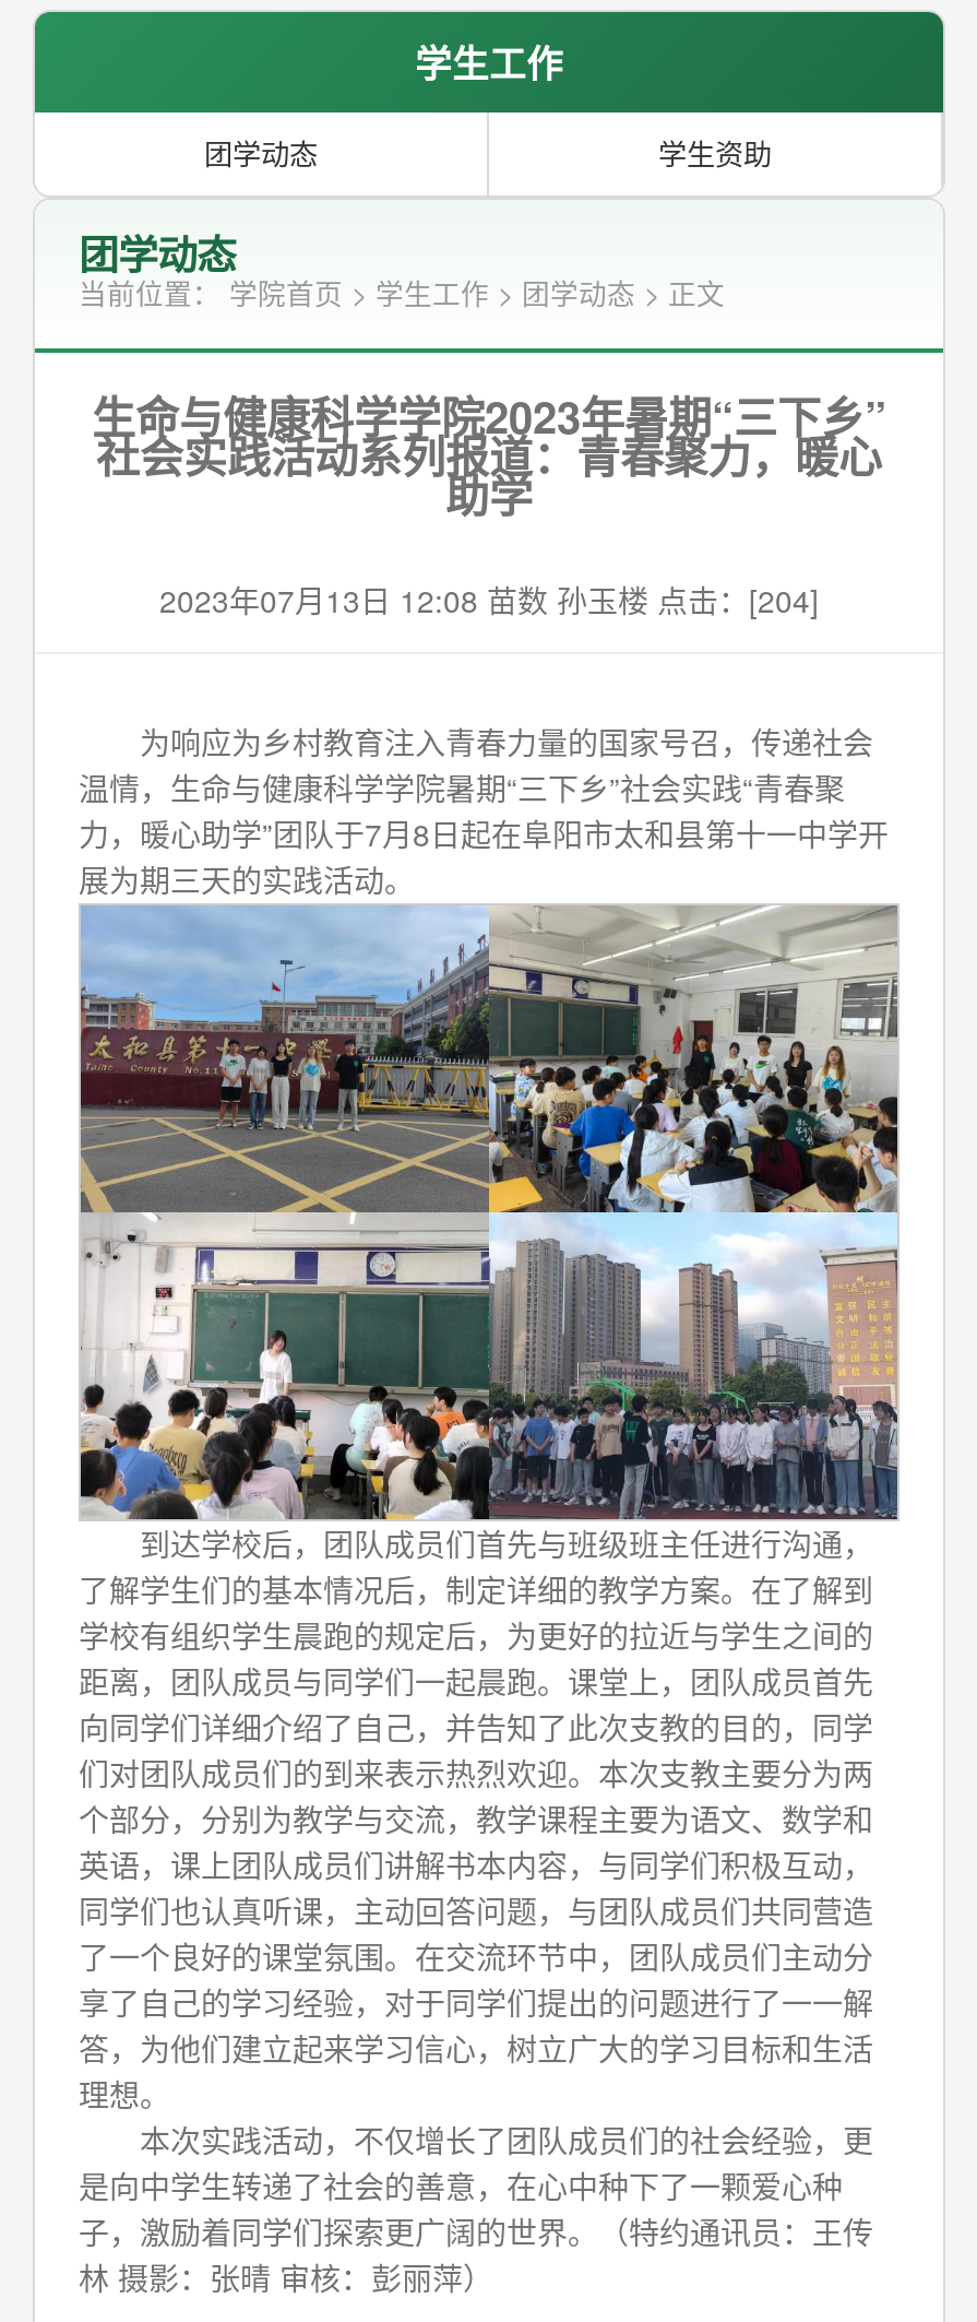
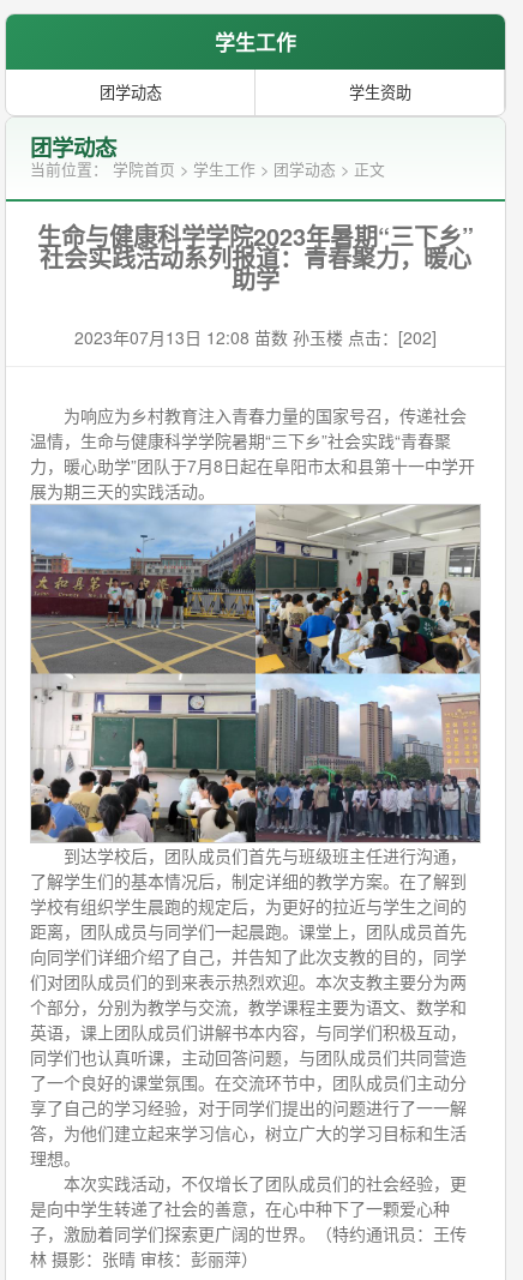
- 2023年07月13日 12:08 苗数 孙玉楼 点击：[204]
+ 2023年07月13日 12:08 苗数 孙玉楼 点击：[202]
